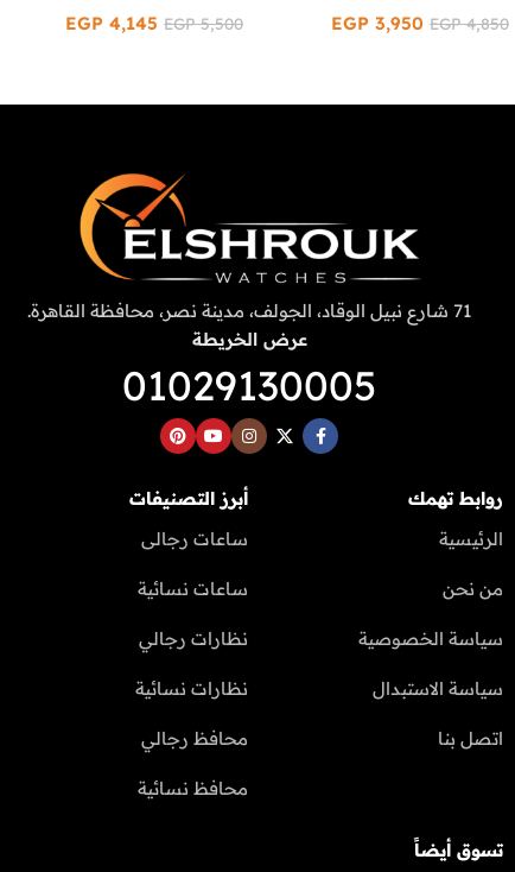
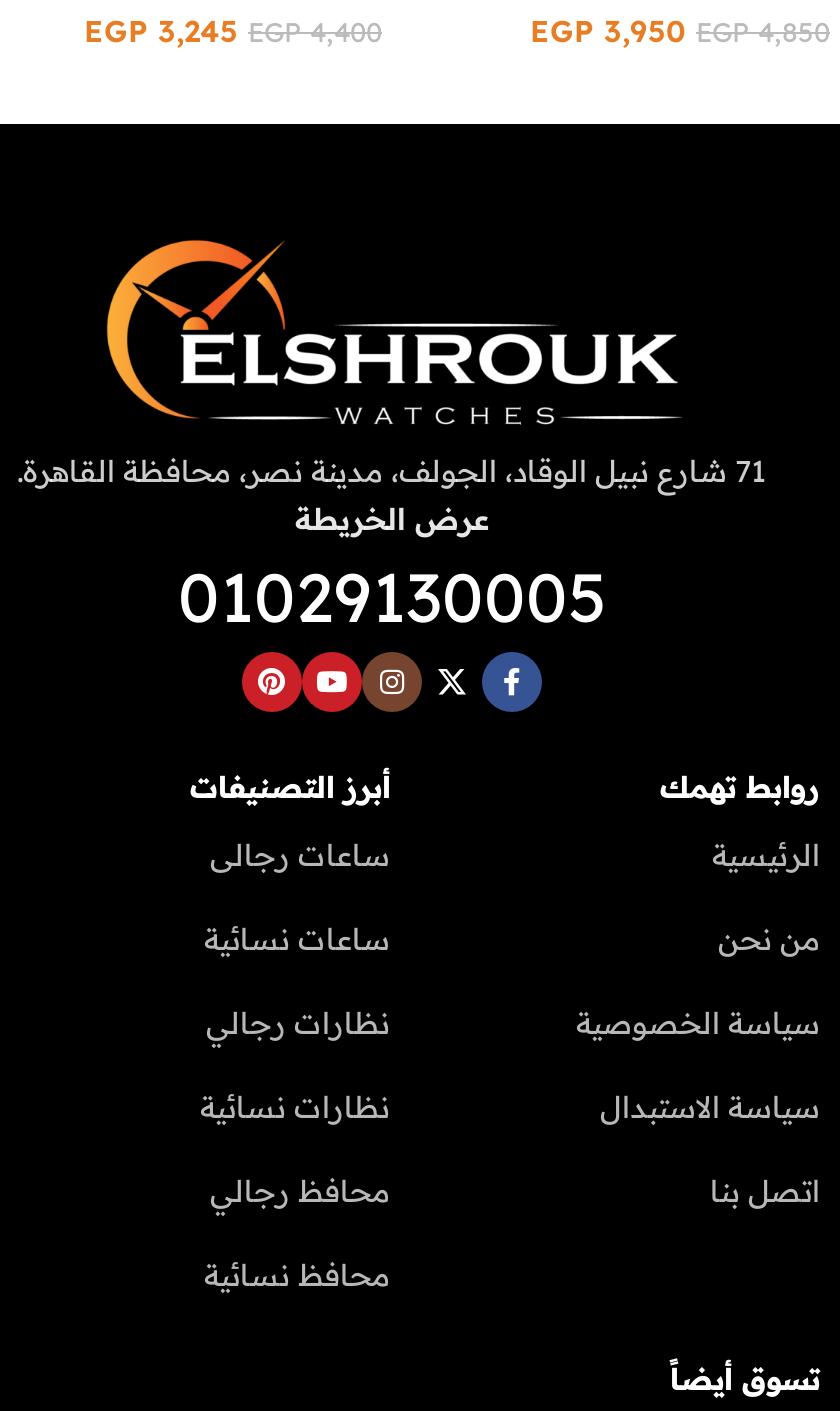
- EGP 4,145
+ EGP 3,245

- EGP5,500
+ EGP4,400
